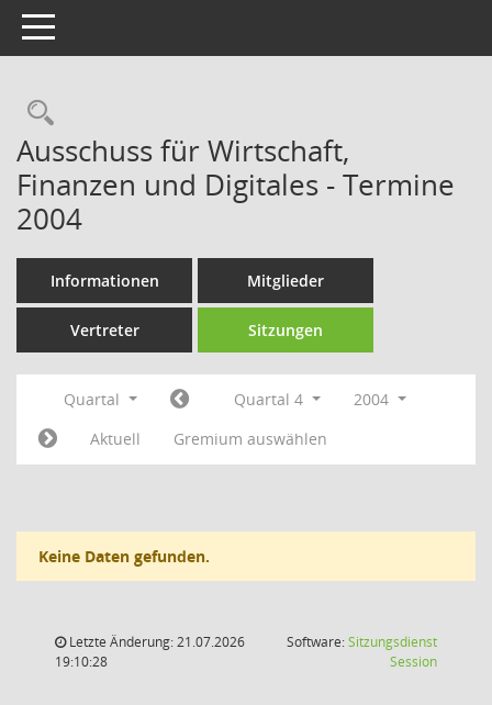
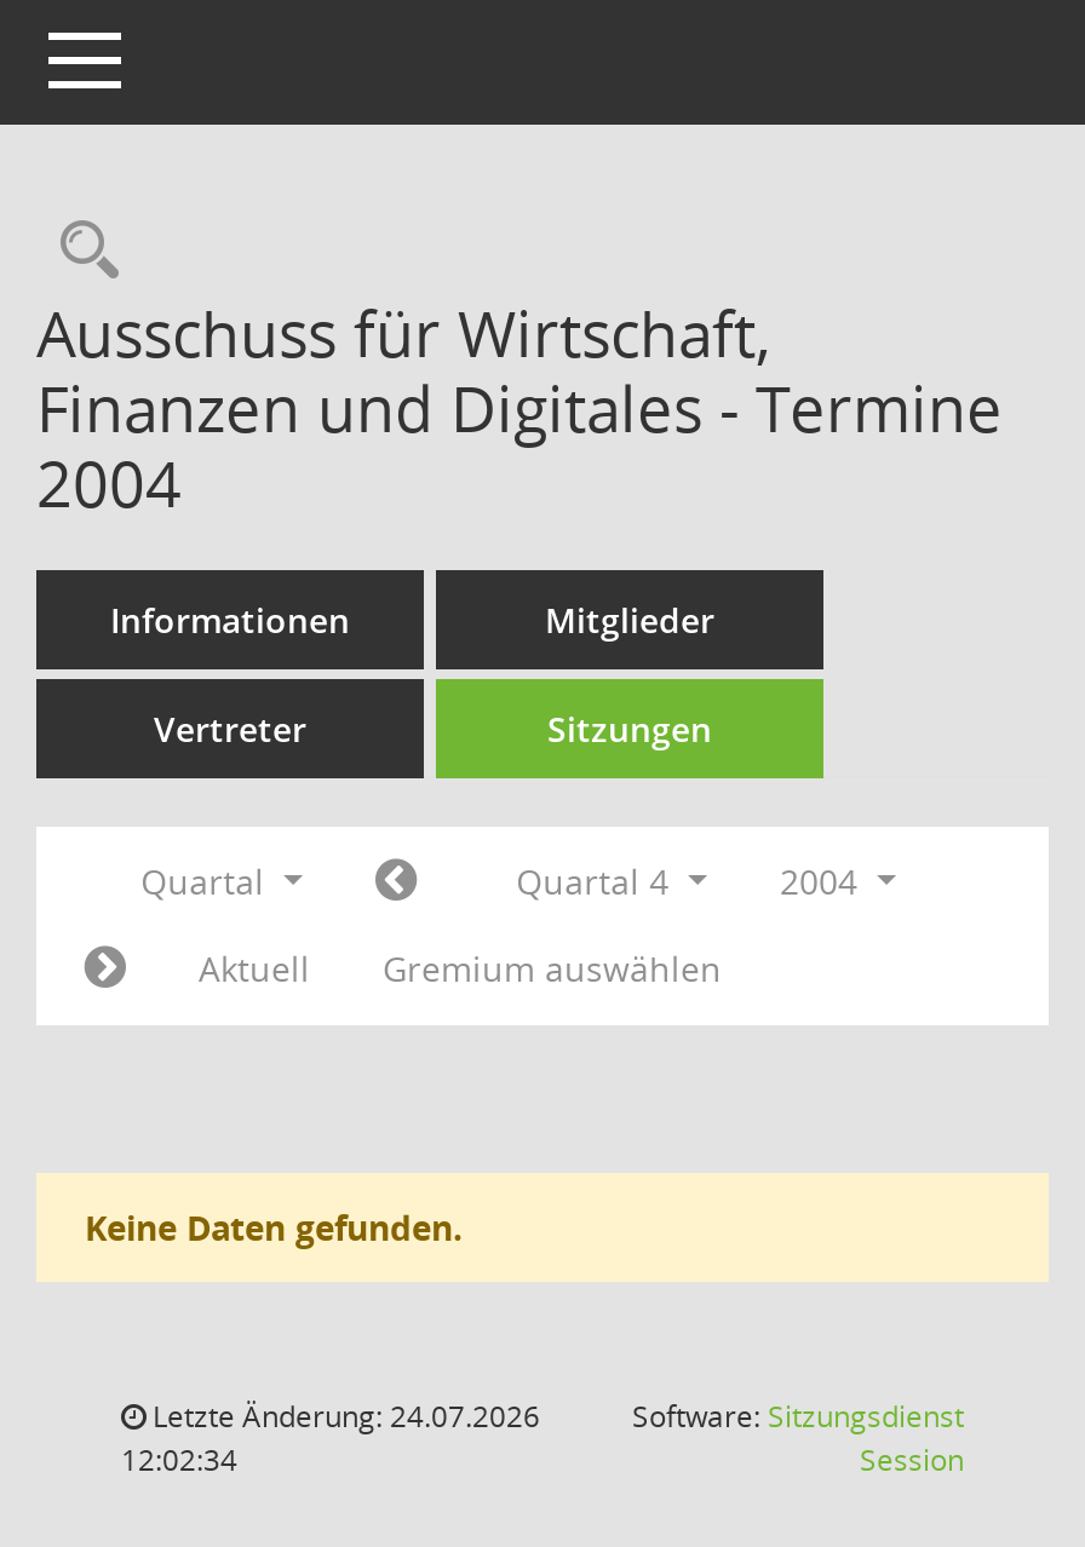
- Letzte Änderung: 21.07.2026
+ Letzte Änderung: 24.07.2026

- 19:10:28
+ 12:02:34
